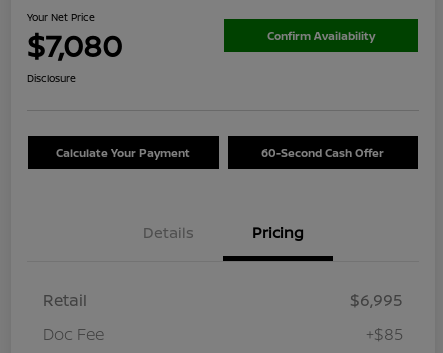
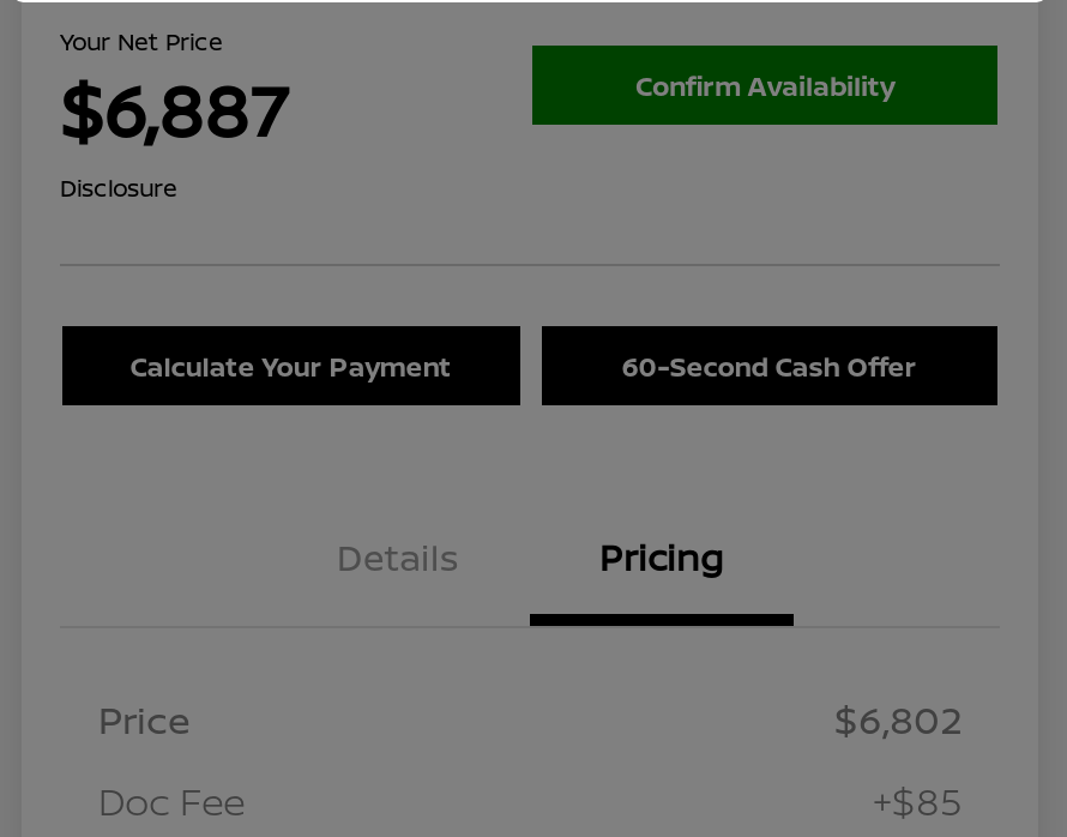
- $7,080
+ $6,887

- Retail
- $6,995
+ Price
+ $6,802
